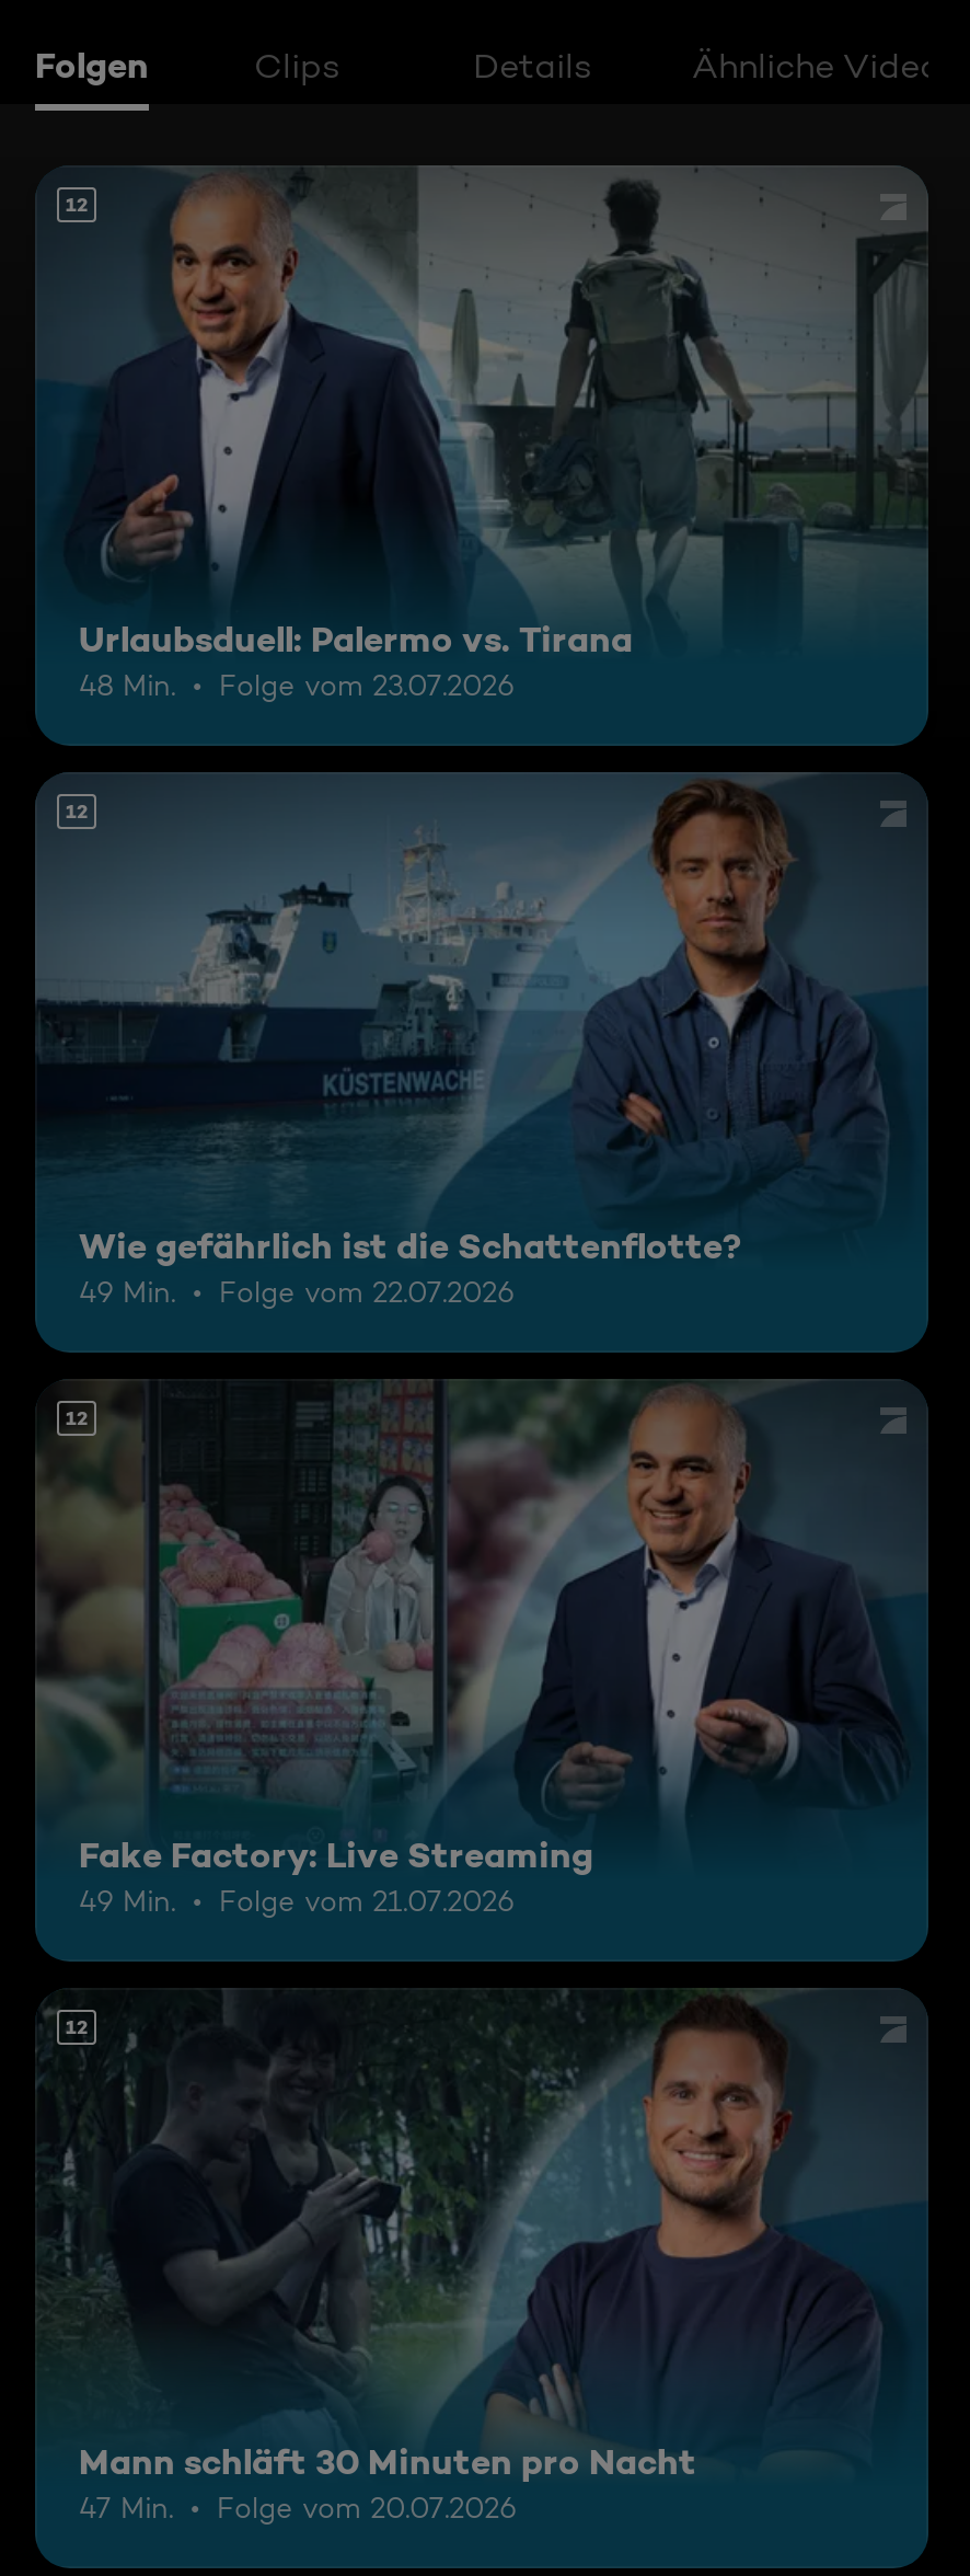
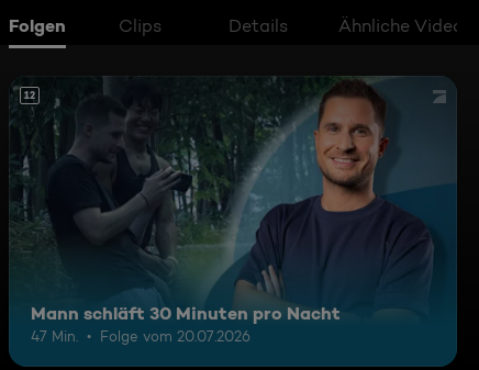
- [image]
- 12

- Urlaubsduell: Palermo vs. Tirana
- 48 Min.
- Folge vom 23.07.2026

- [image]
- 12

- Wie gefährlich ist die Schattenflotte?
- 49 Min.
- Folge vom 22.07.2026

- [image]
- 12

- Fake Factory: Live Streaming
- 49 Min.
- Folge vom 21.07.2026
